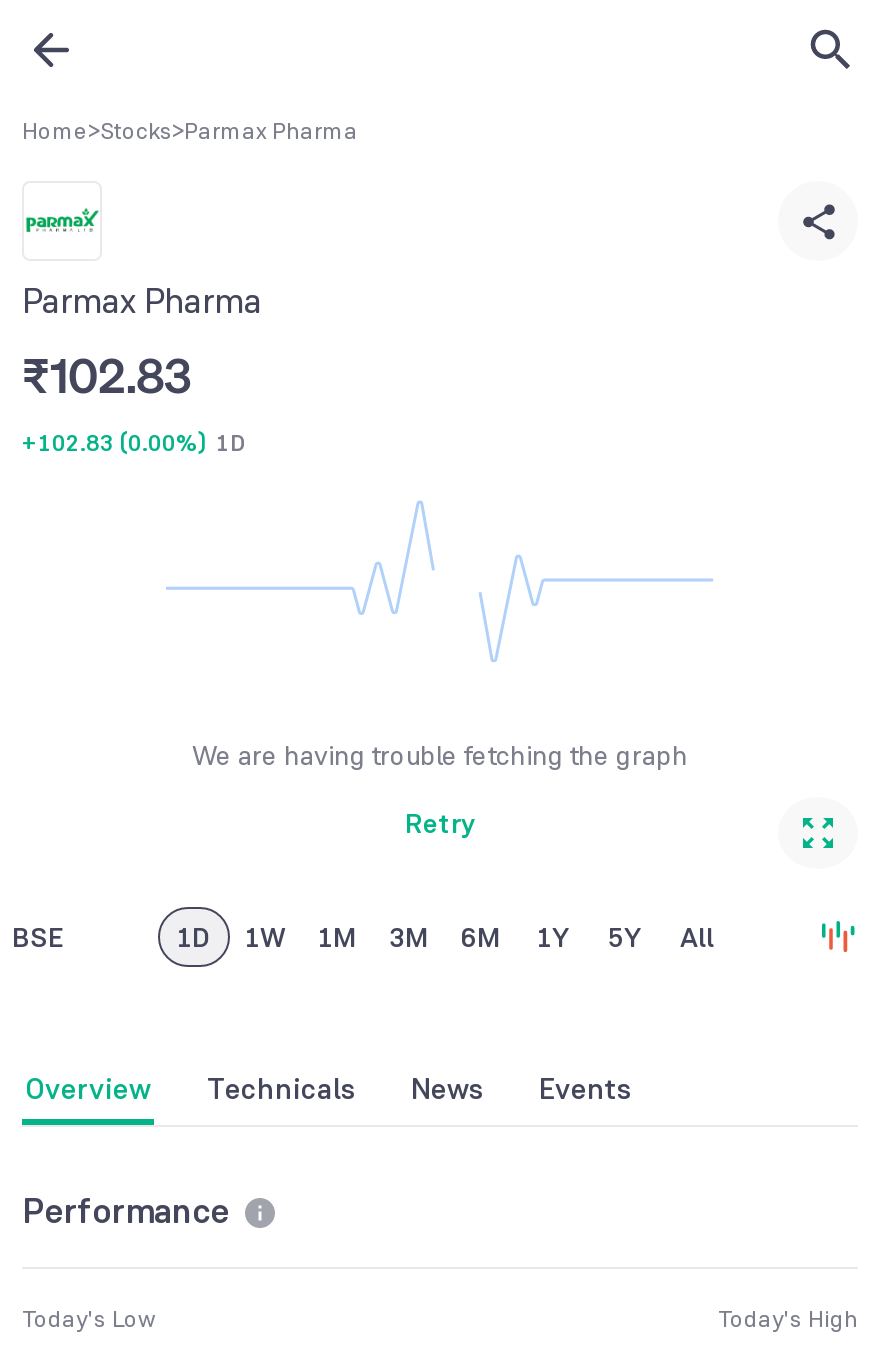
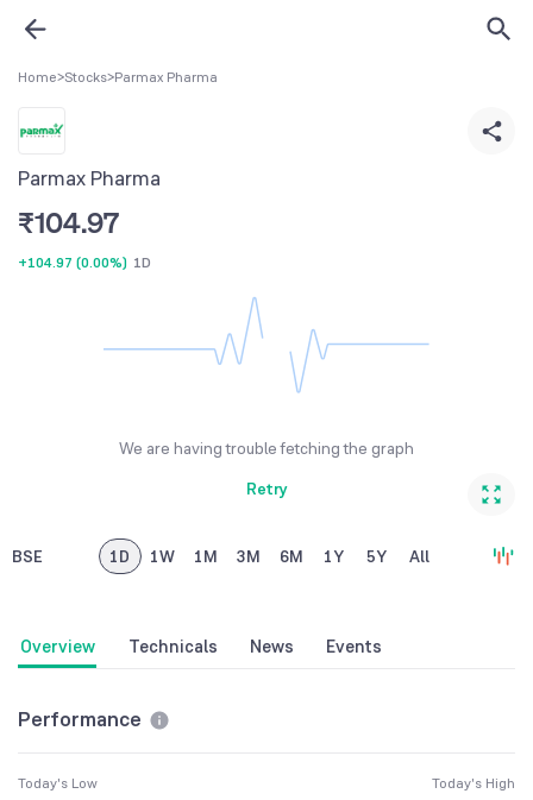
- ₹102.83
+ ₹104.97

- +102.83 (0.00%) 1D
+ +104.97 (0.00%) 1D
